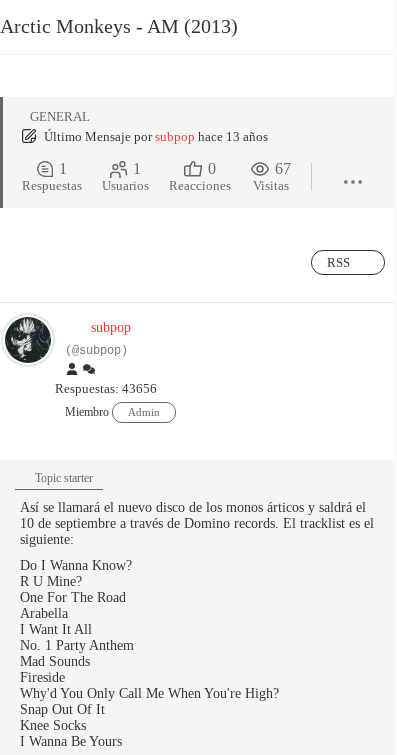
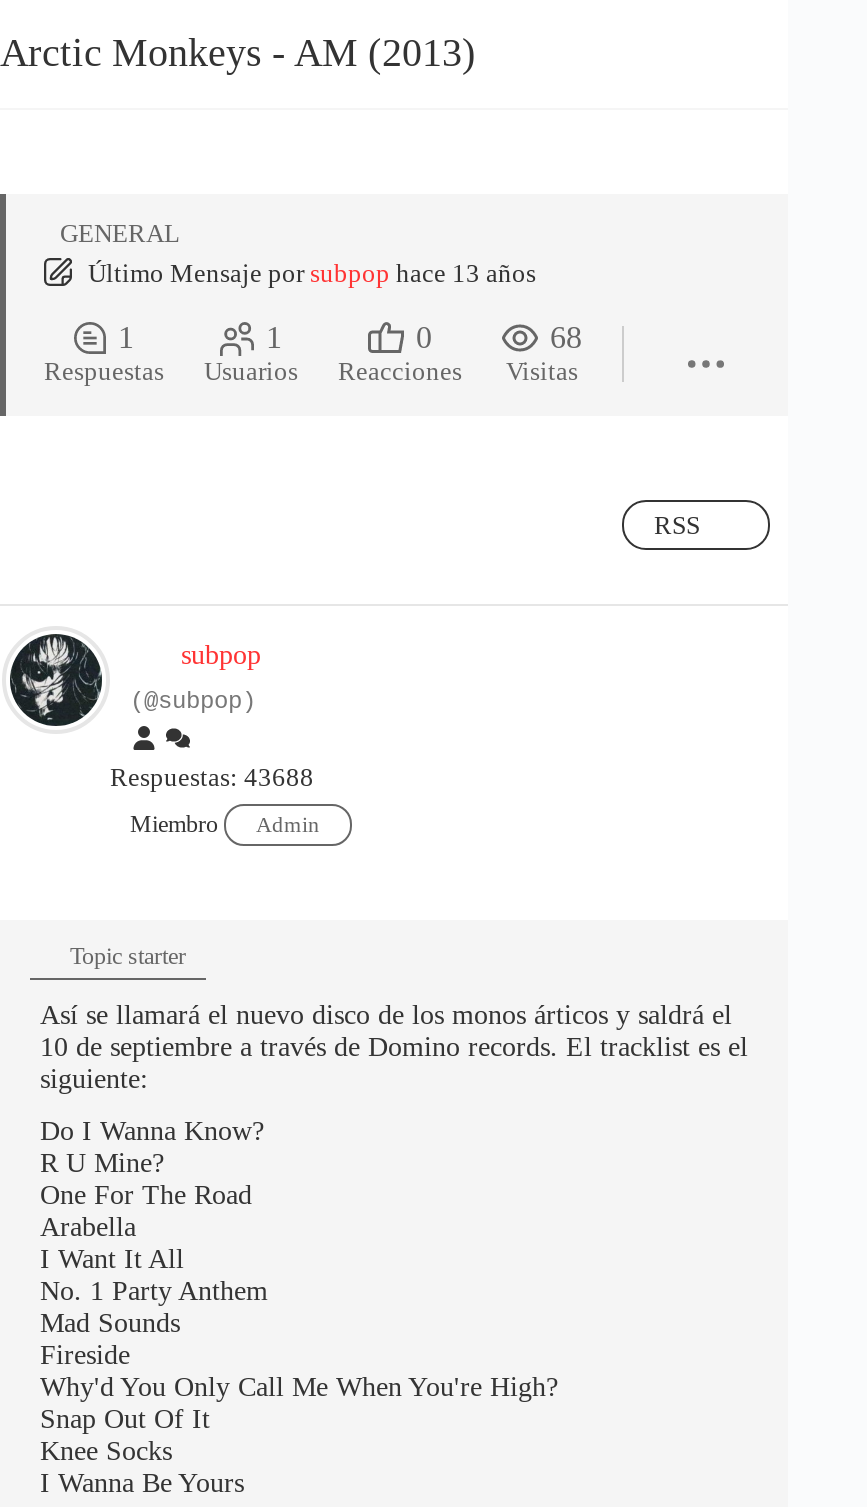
- 67
+ 68

- Respuestas: 43656
+ Respuestas: 43688
